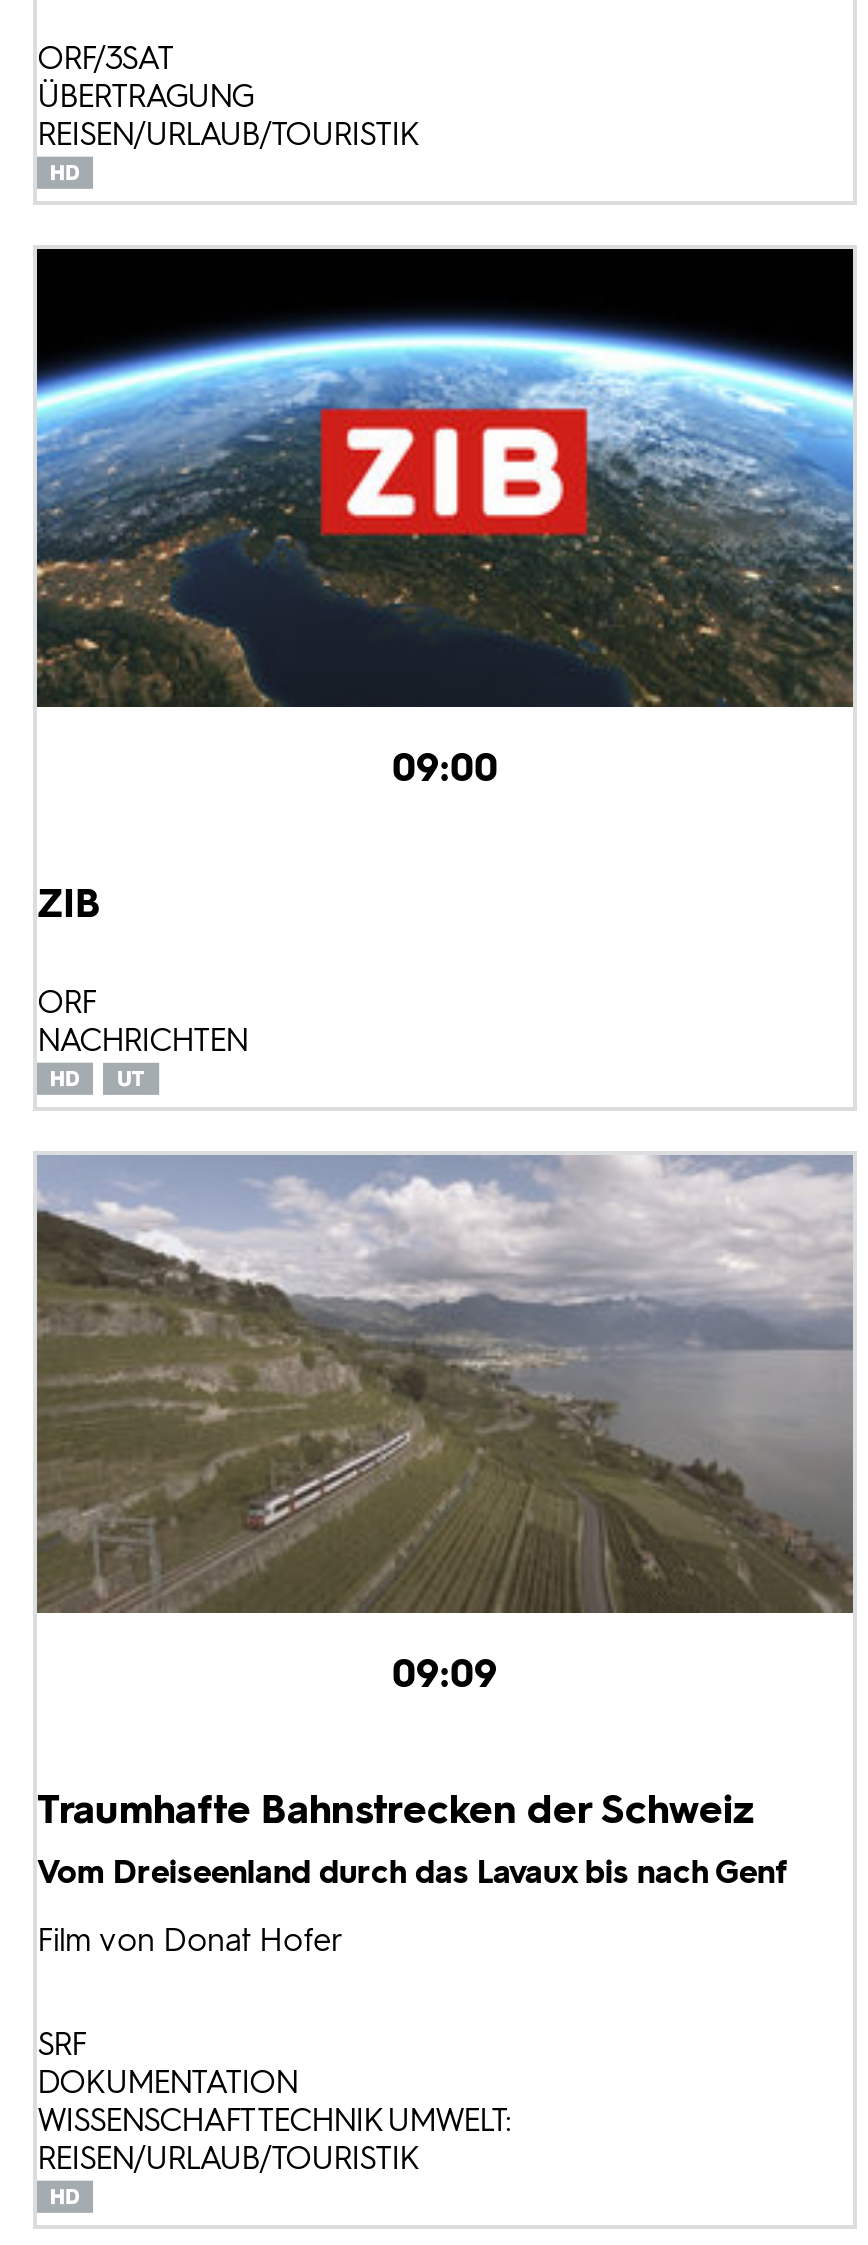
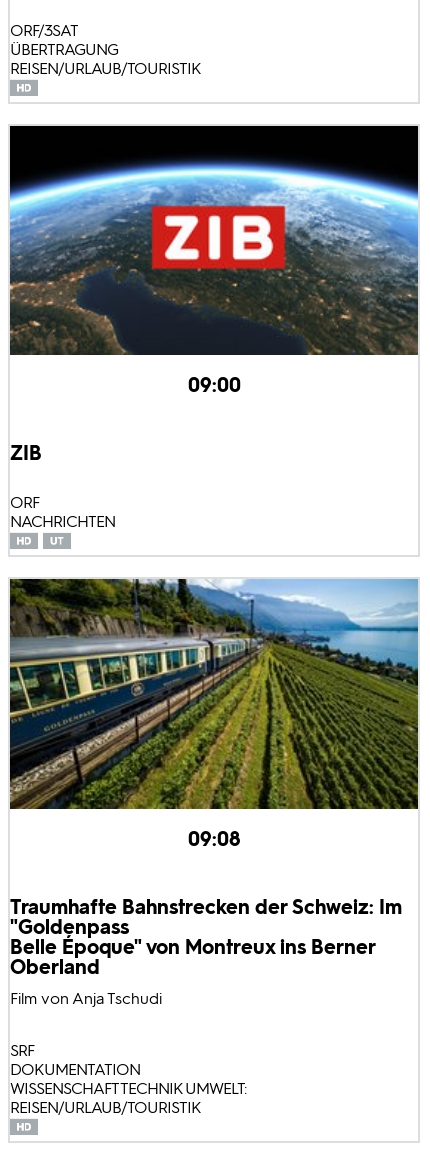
- [image]
- 09:09
- Traumhafte Bahnstrecken der Schweiz
- Vom Dreiseenland durch das Lavaux bis nach Genf
- Film von Donat Hofer
+ [image]
+ 09:08
+ Traumhafte Bahnstrecken der Schweiz: Im
+ "Goldenpass
+ Belle Époque" von Montreux ins Berner
+ Oberland
+ Film von Anja Tschudi
